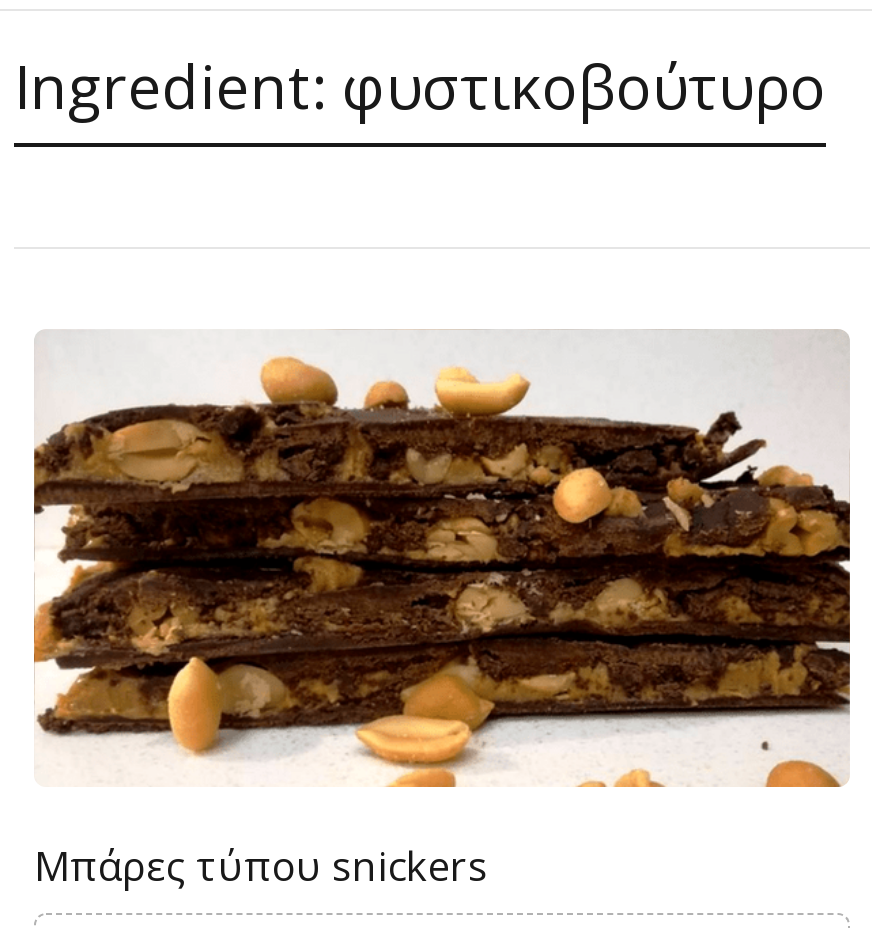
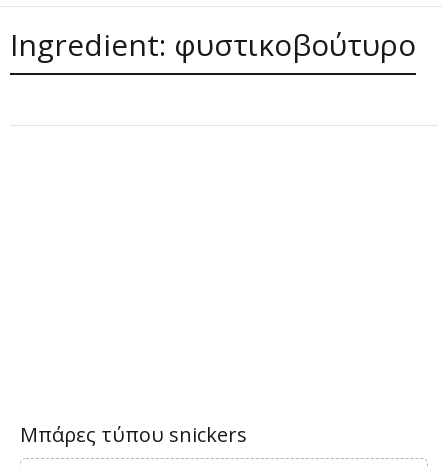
- [image]
